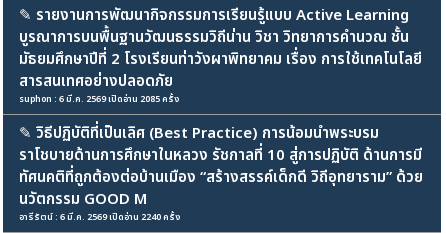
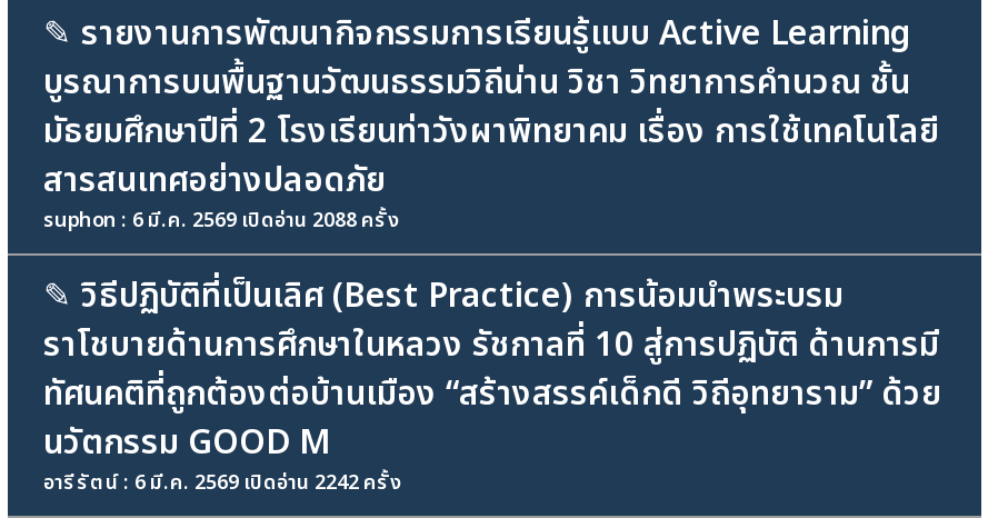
- suphon : 6 มี.ค. 2569 เปิดอ่าน 2085 ครั้ง
+ suphon : 6 มี.ค. 2569 เปิดอ่าน 2088 ครั้ง

- อารีรัตน์ : 6 มี.ค. 2569 เปิดอ่าน 2240 ครั้ง
+ อารีรัตน์ : 6 มี.ค. 2569 เปิดอ่าน 2242 ครั้ง
